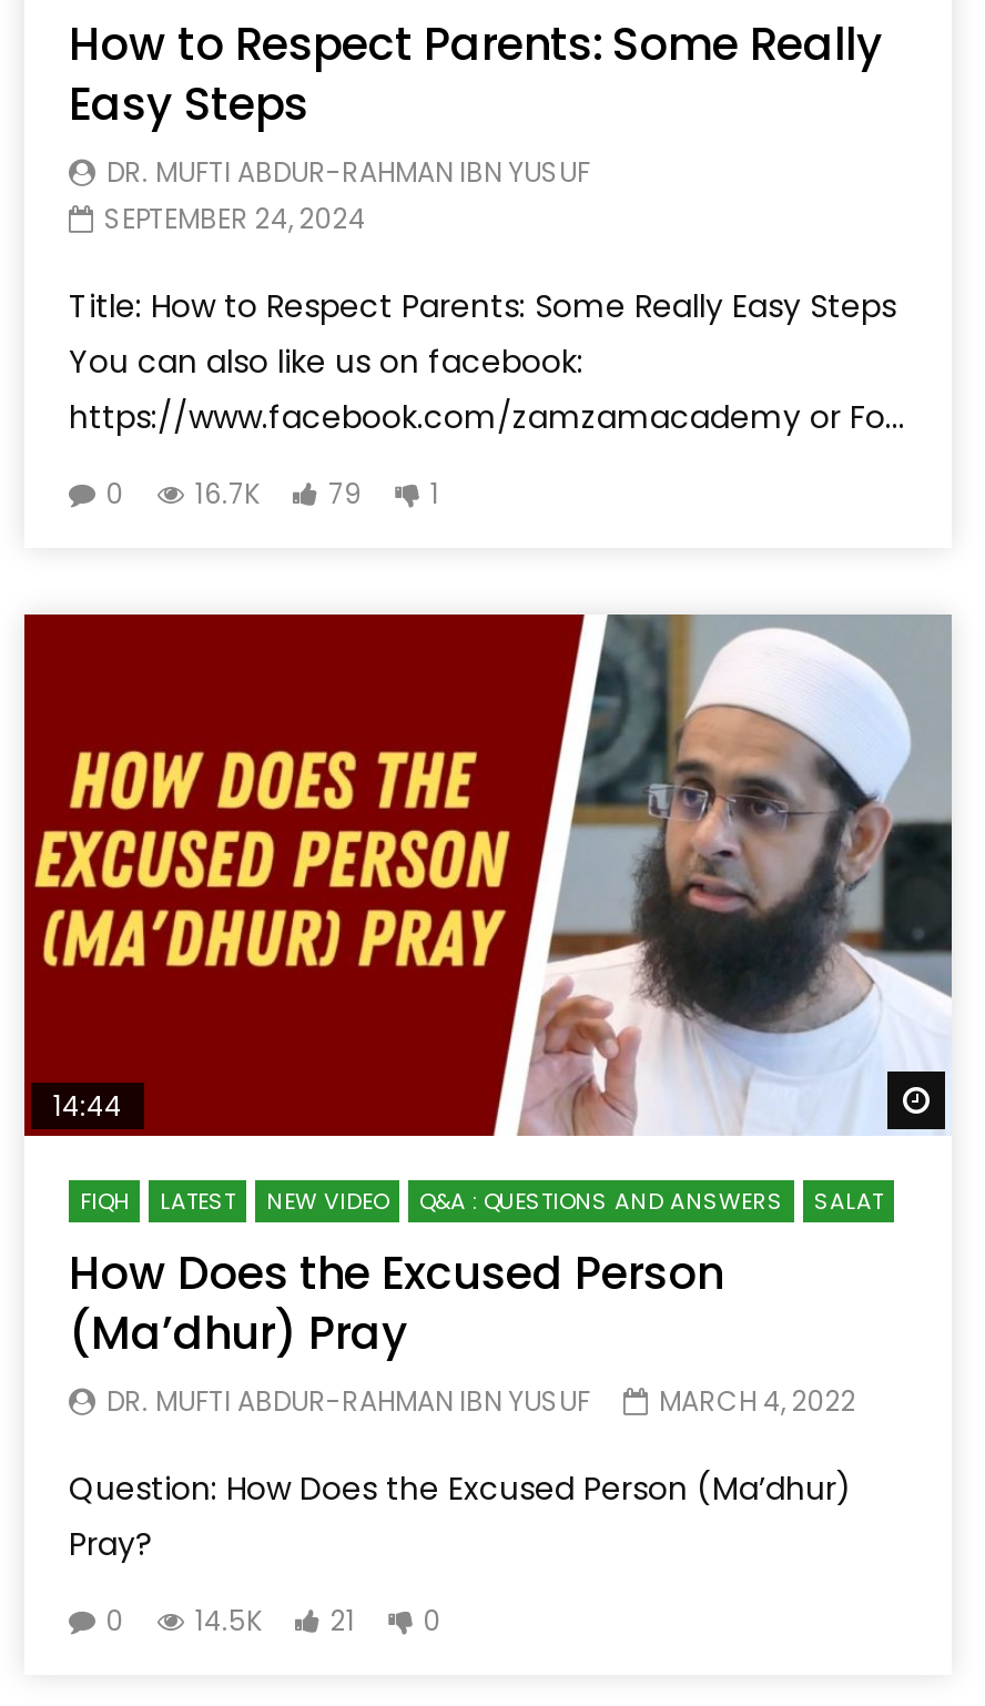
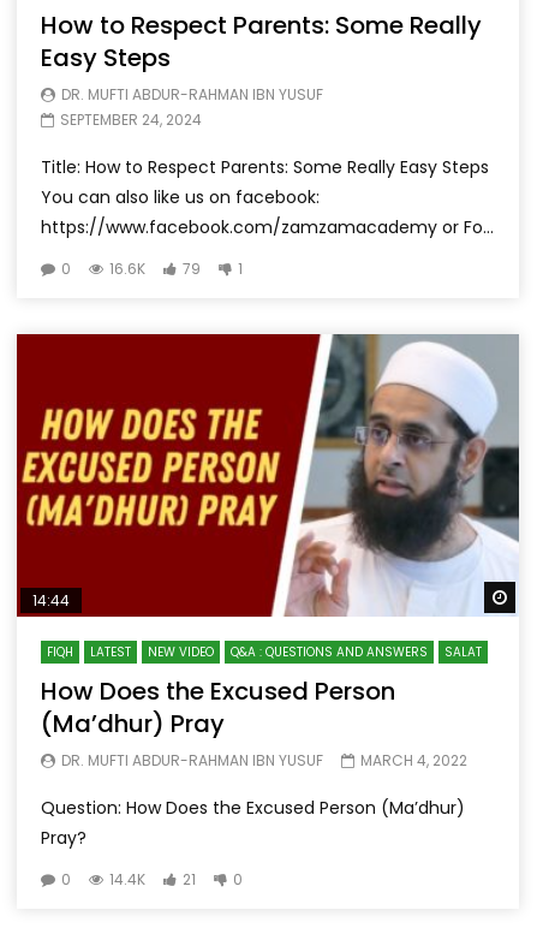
- 0 16.7K 79 1
+ 0 16.6K 79 1

- 0 14.5K 21 0
+ 0 14.4K 21 0
